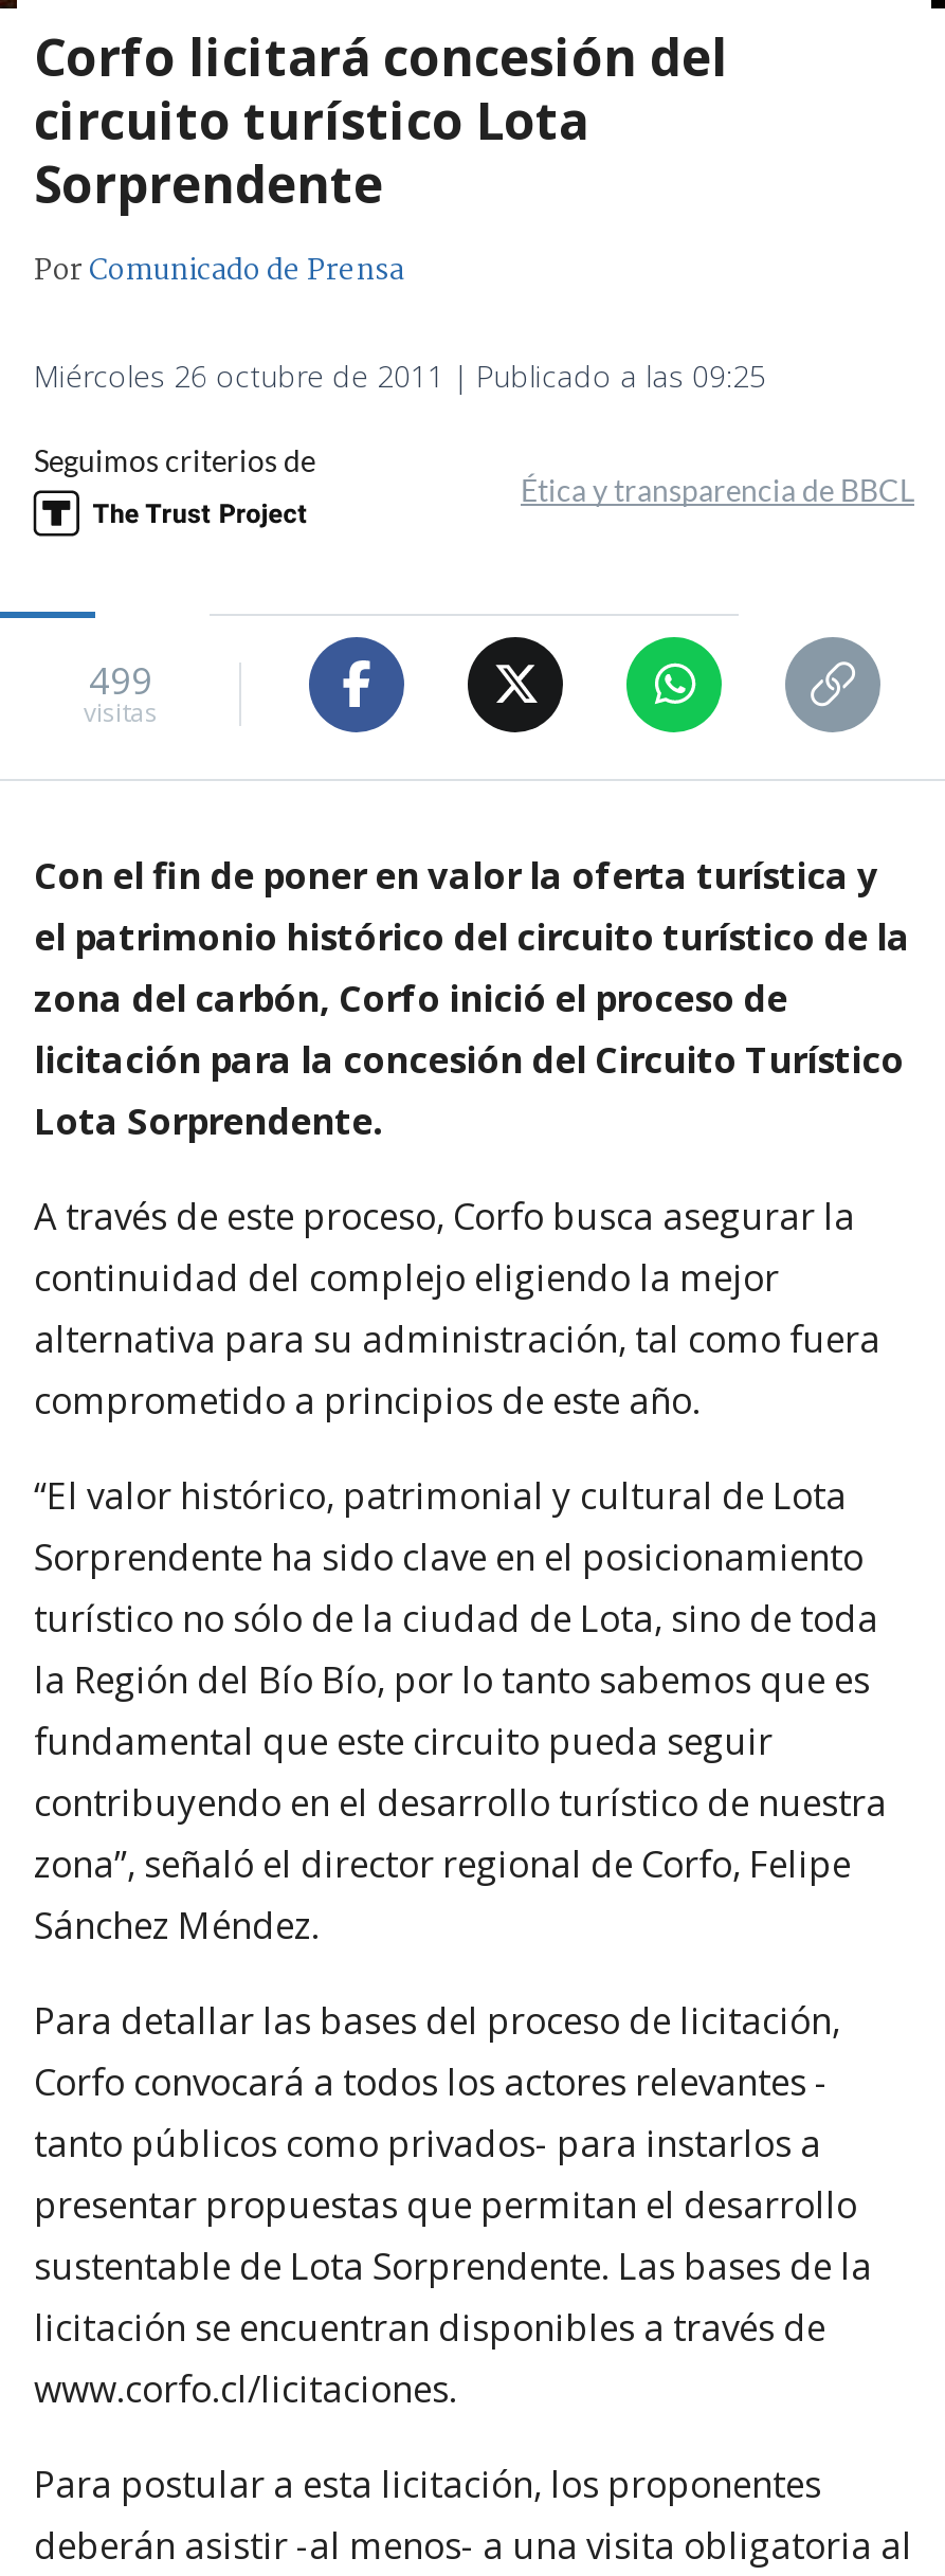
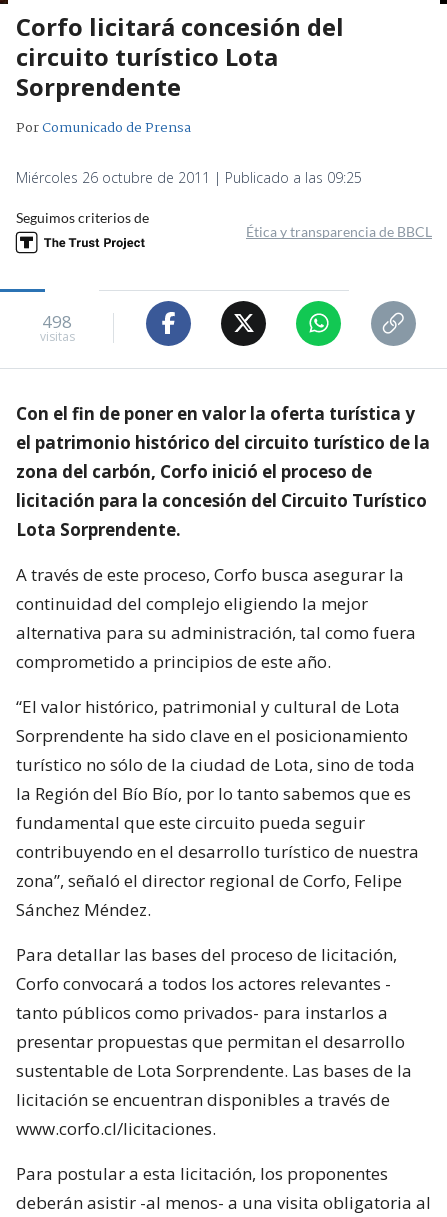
- 499
+ 498
